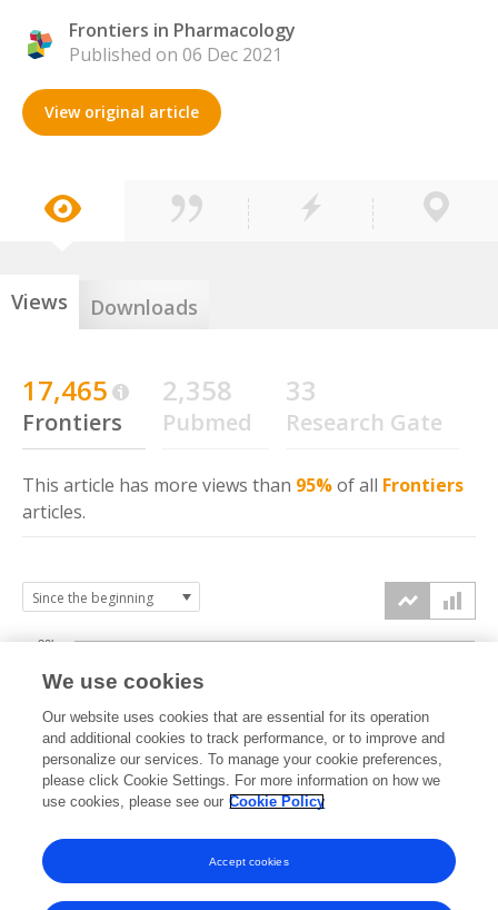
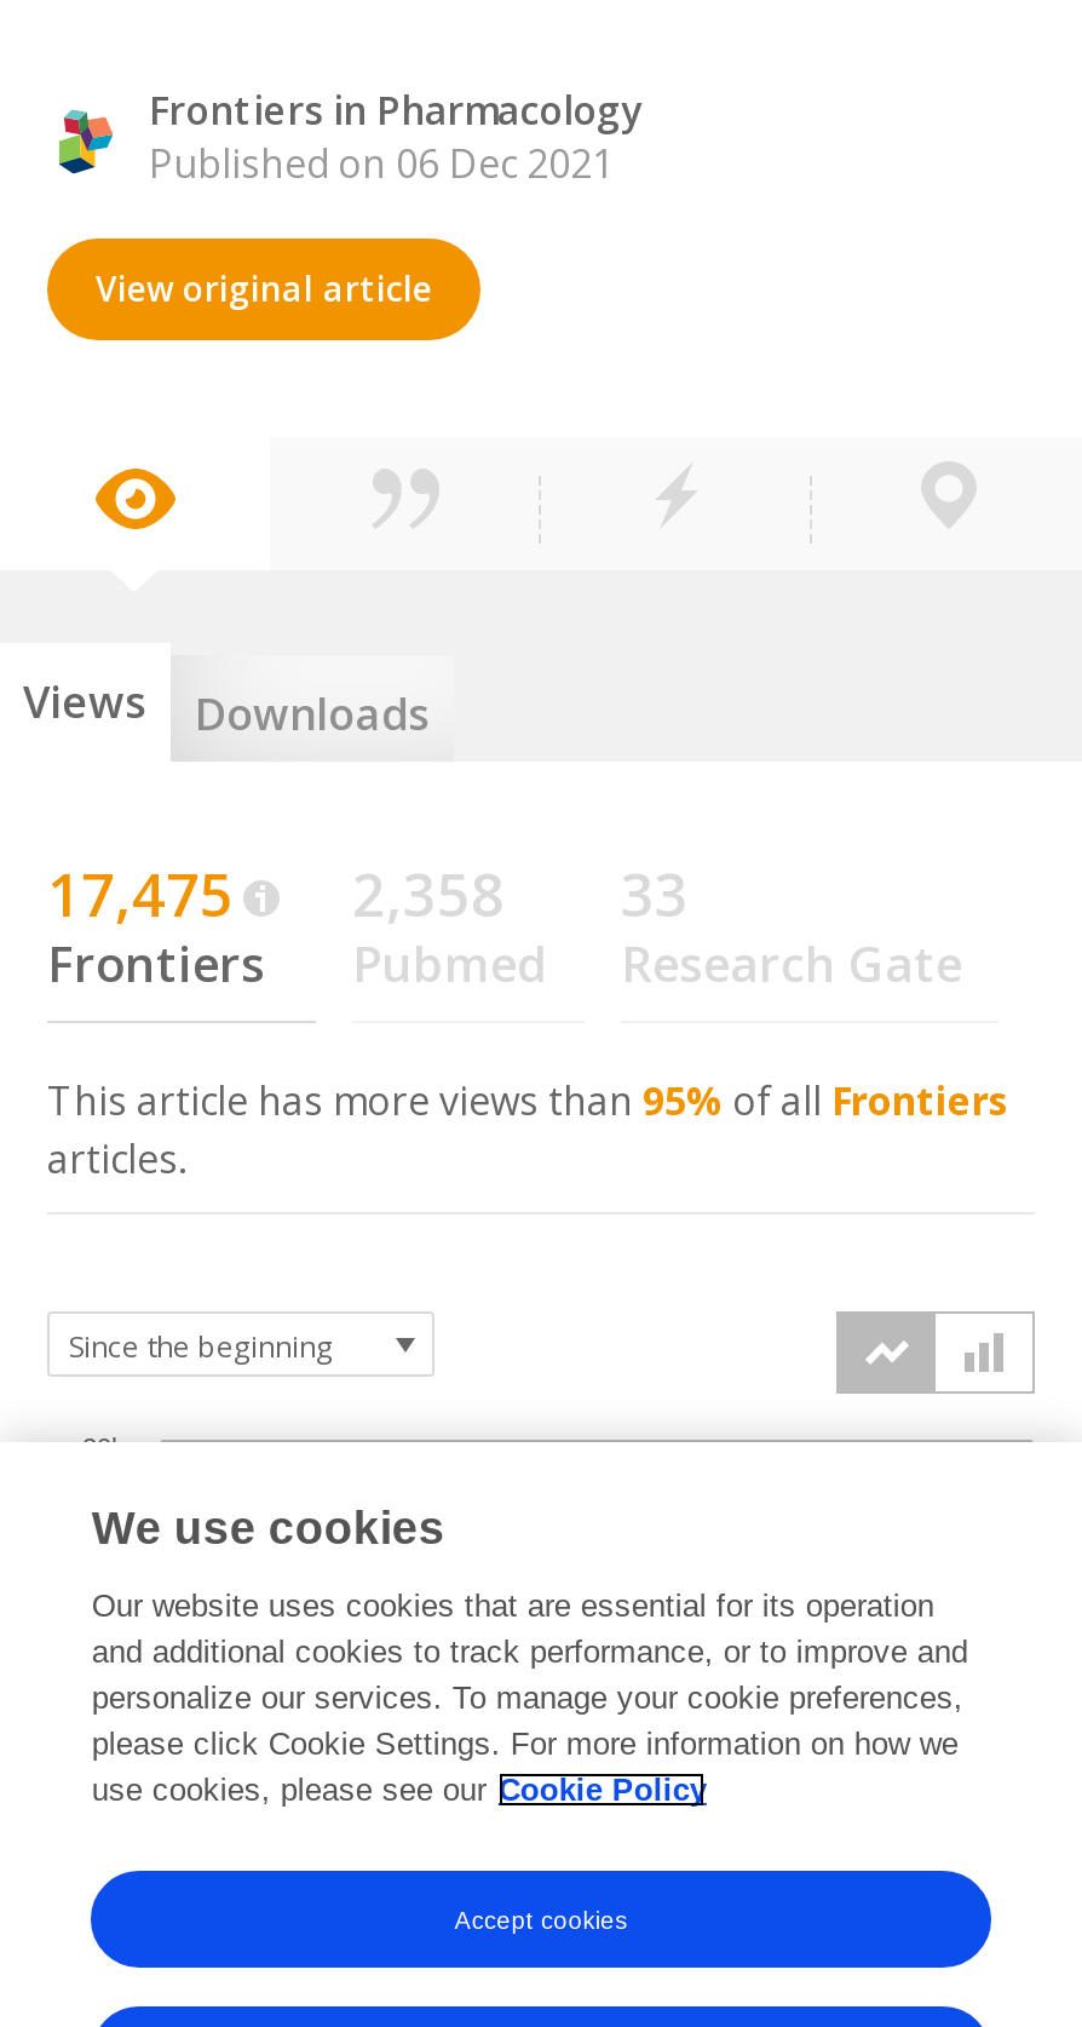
- 17,465
+ 17,475
